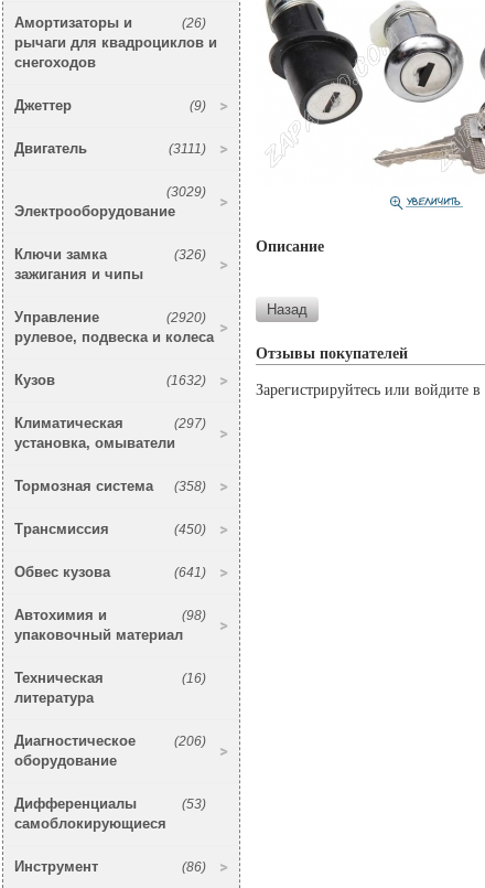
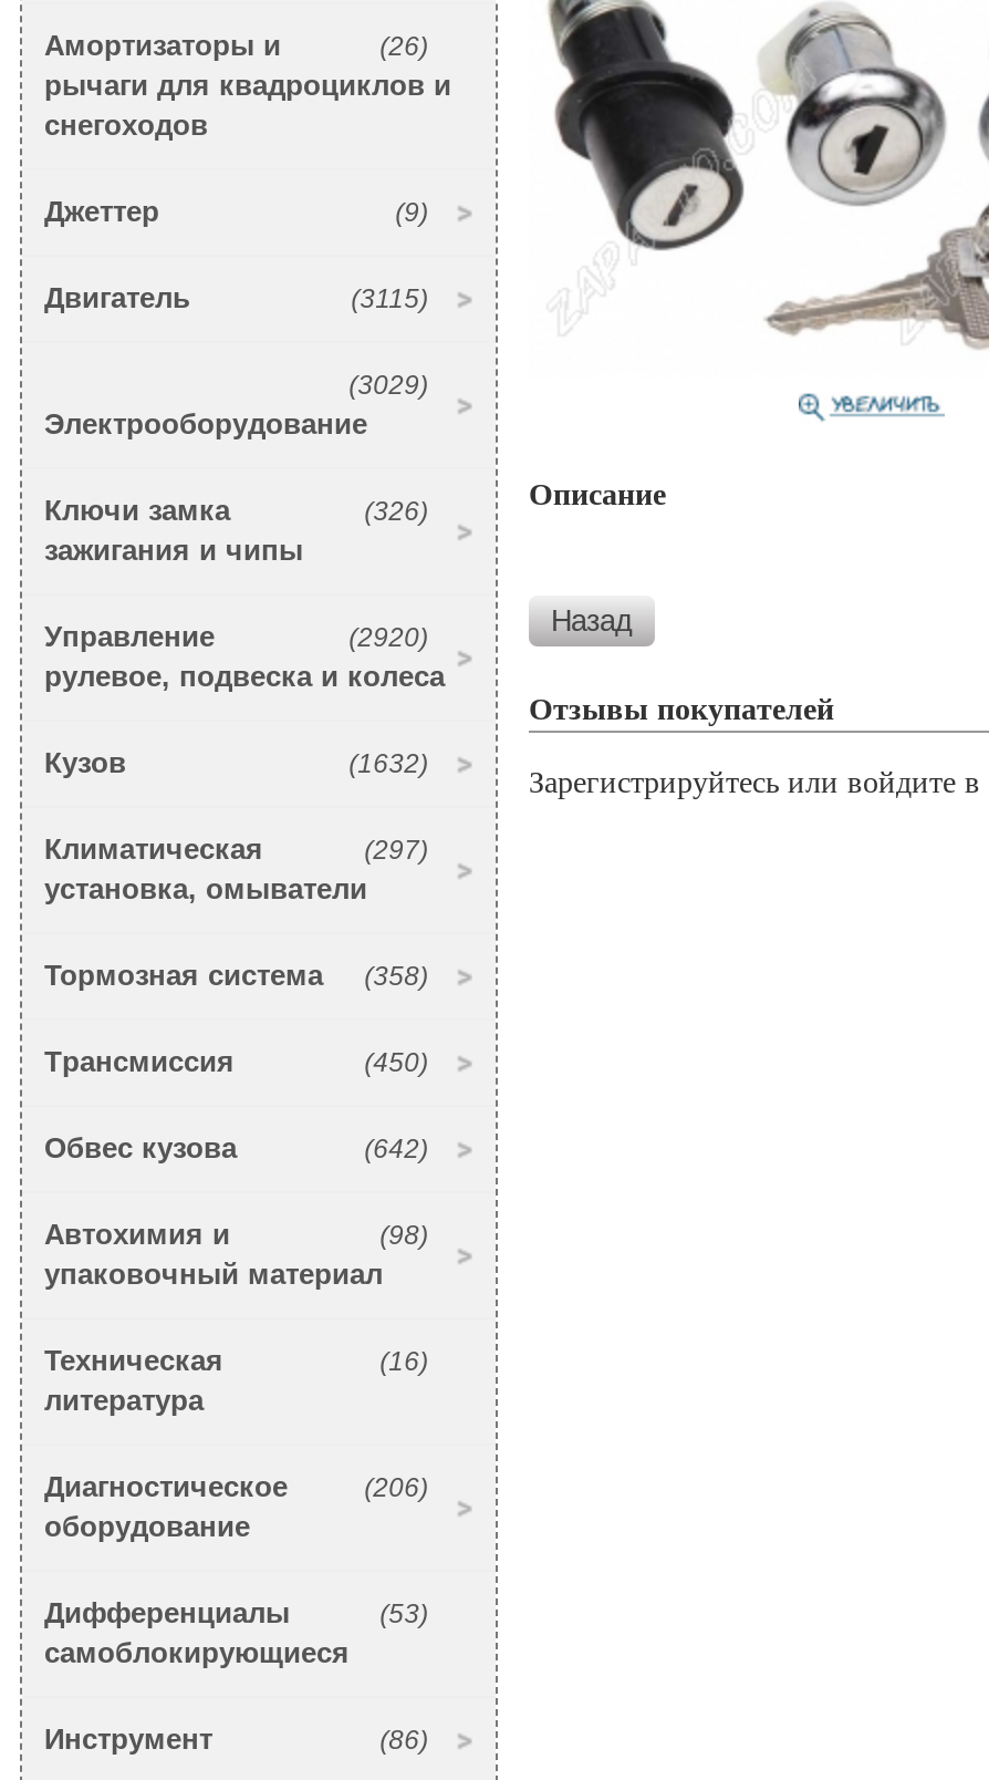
- (3111)
+ (3115)

- (641)
+ (642)
